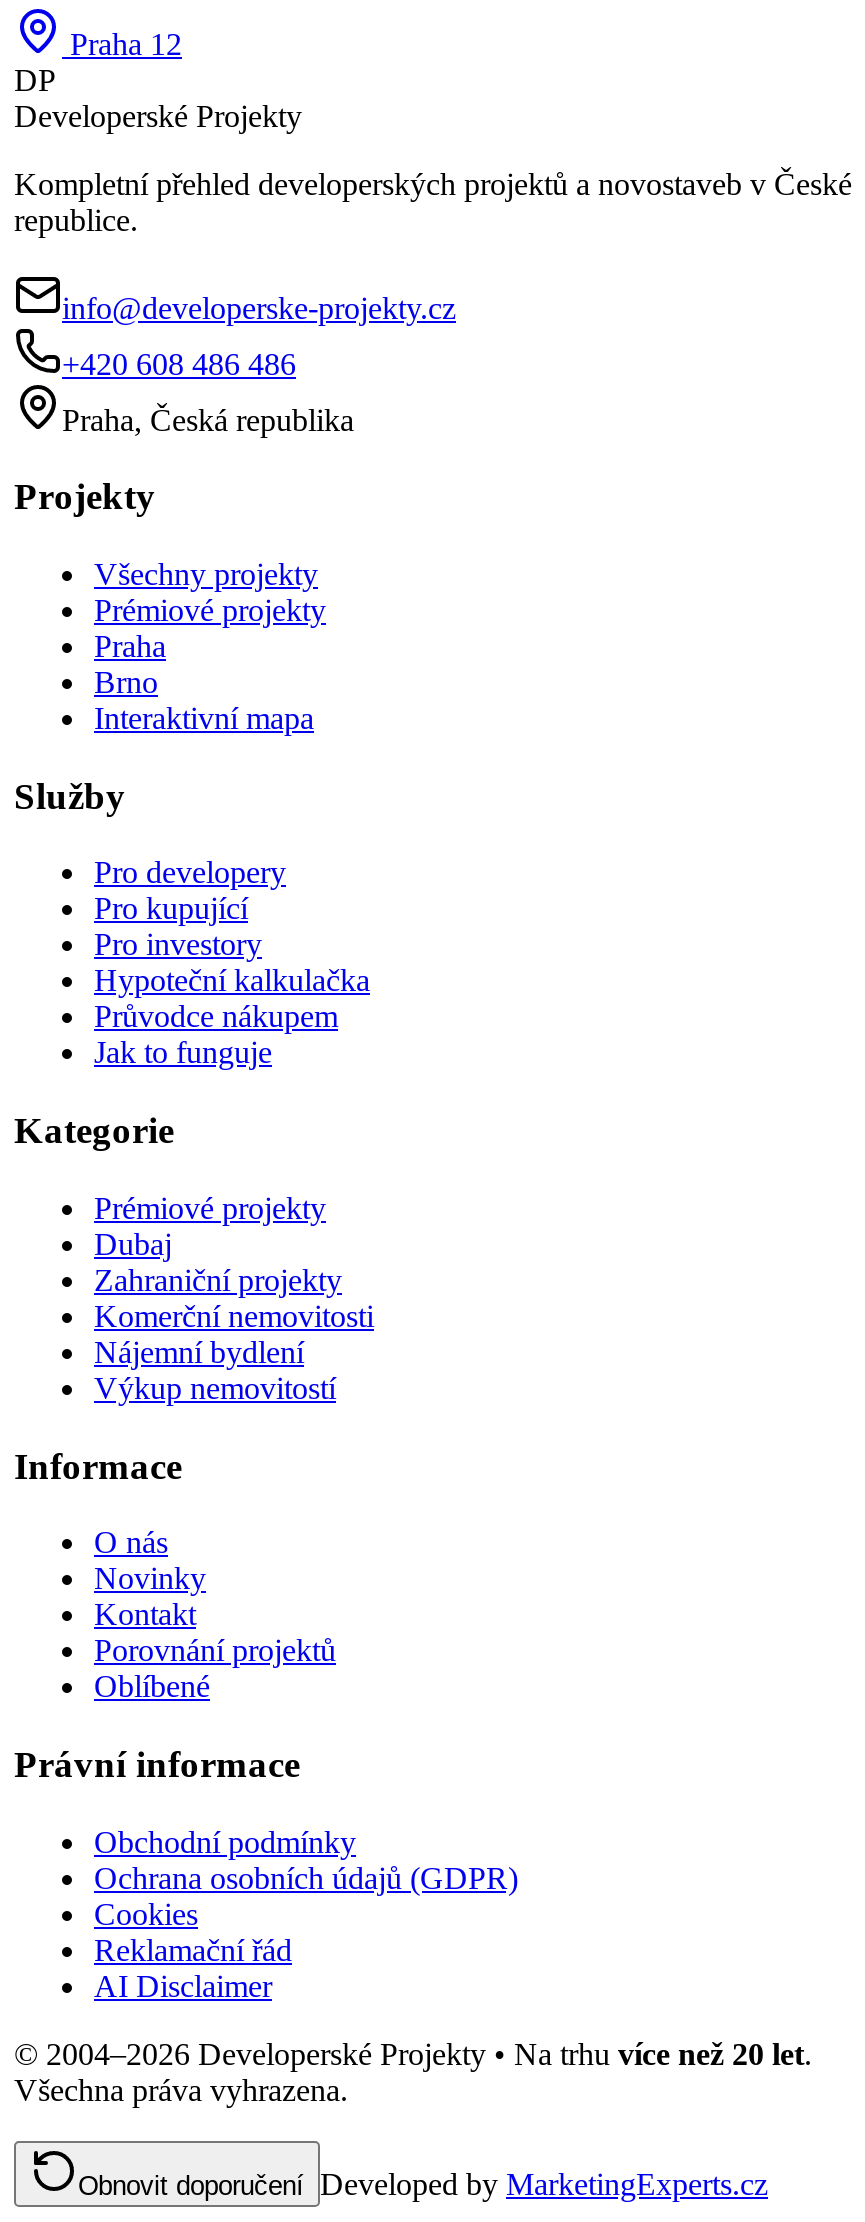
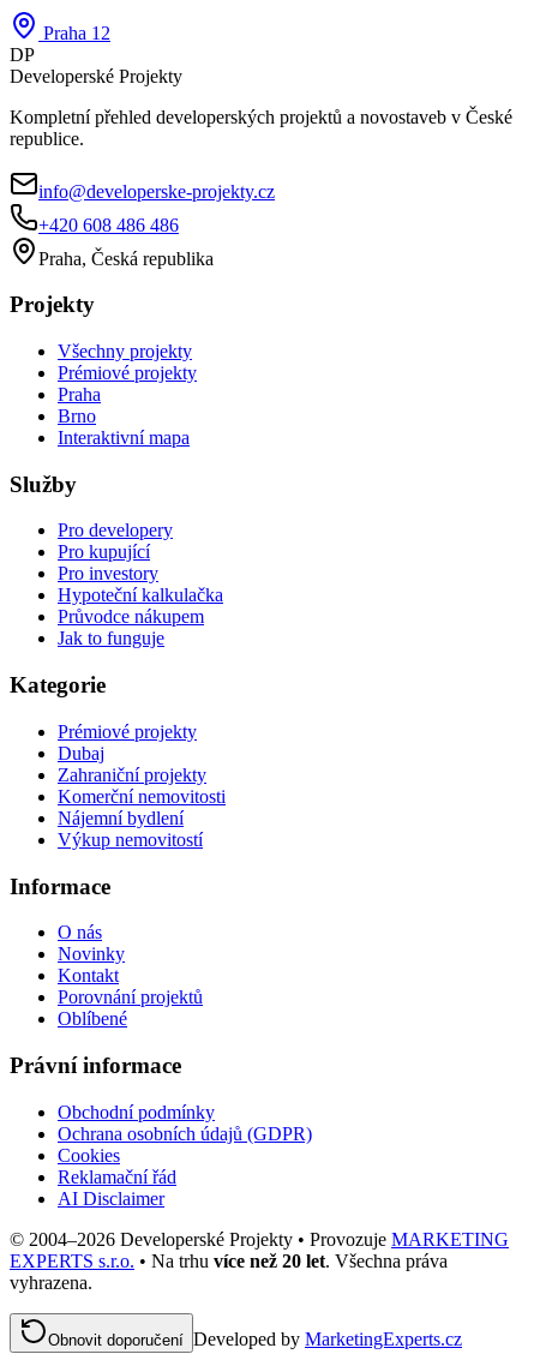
- © 2004–2026 Developerské Projekty • Na trhu více než 20 let.
- Všechna práva vyhrazena.
+ © 2004–2026 Developerské Projekty • Provozuje MARKETING
+ EXPERTS s.r.o. • Na trhu více než 20 let. Všechna práva
+ vyhrazena.
